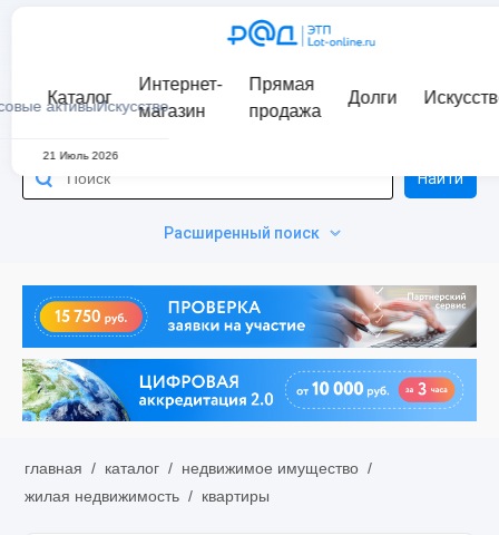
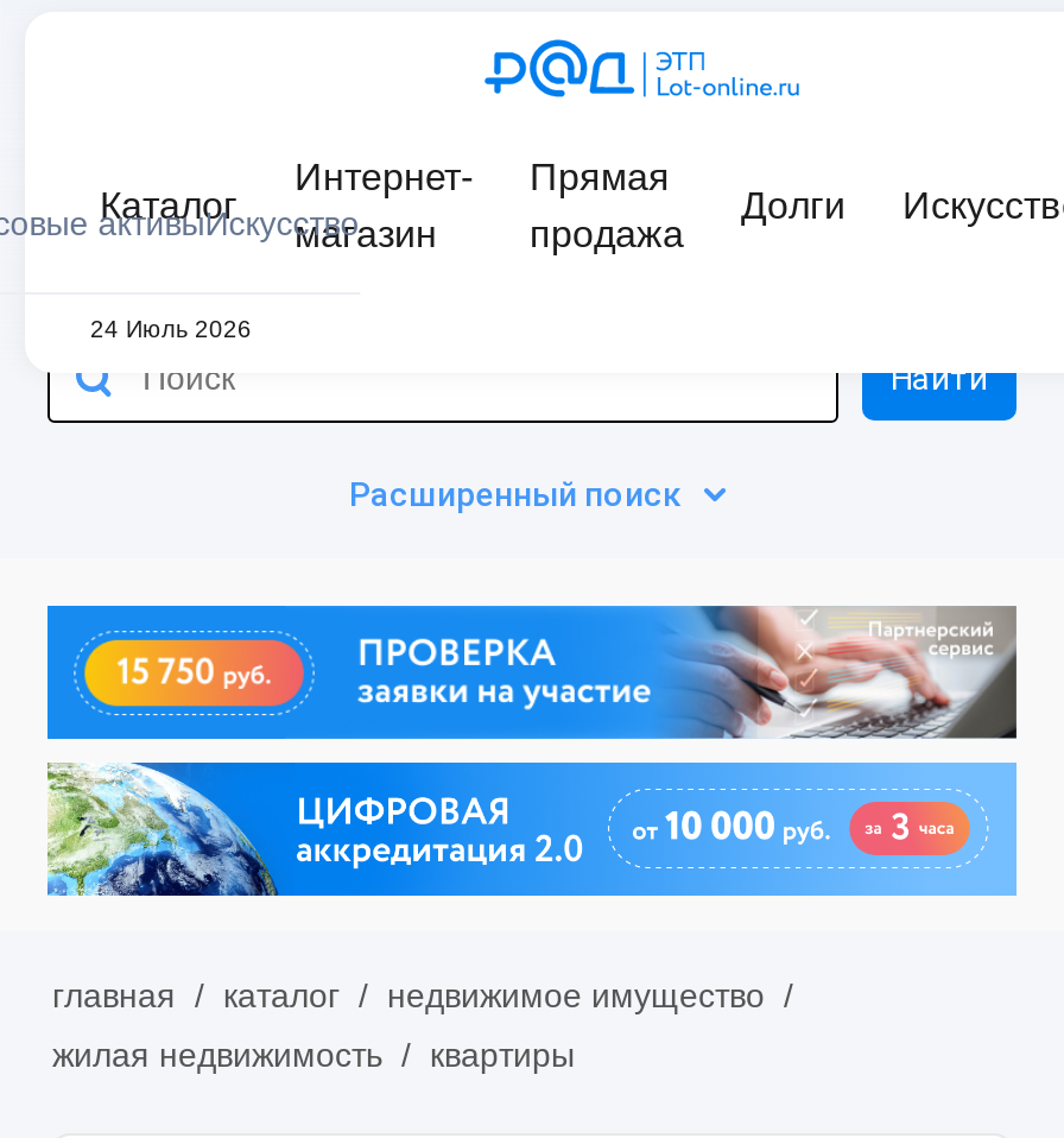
- 21 Июль 2026
+ 24 Июль 2026
